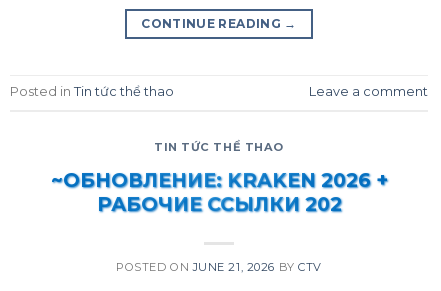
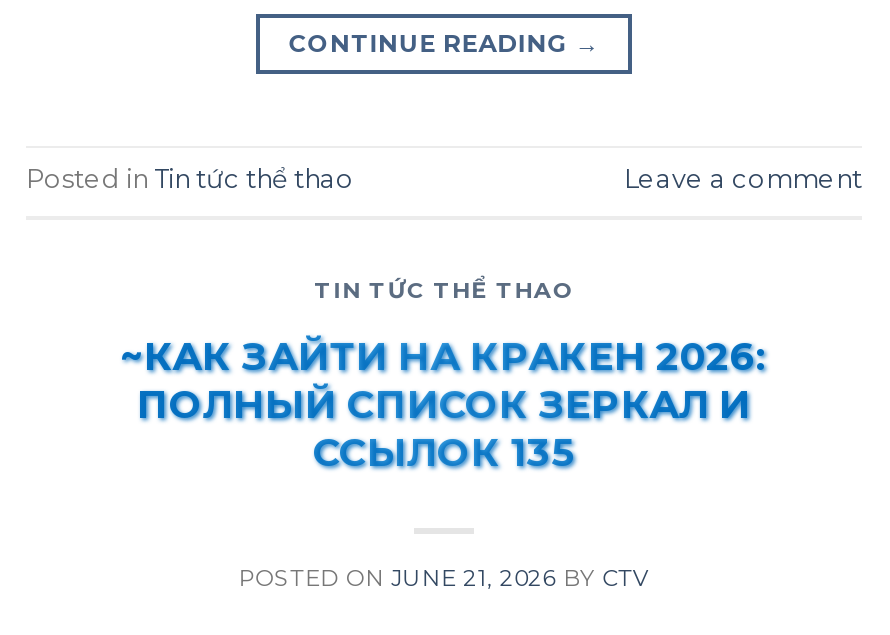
- ~ОБНОВЛЕНИЕ: KRAKEN 2026 +
- РАБОЧИЕ ССЫЛКИ 202
+ ~КАК ЗАЙТИ НА КРАКЕН 2026:
+ ПОЛНЫЙ СПИСОК ЗЕРКАЛ И
+ ССЫЛОК 135
